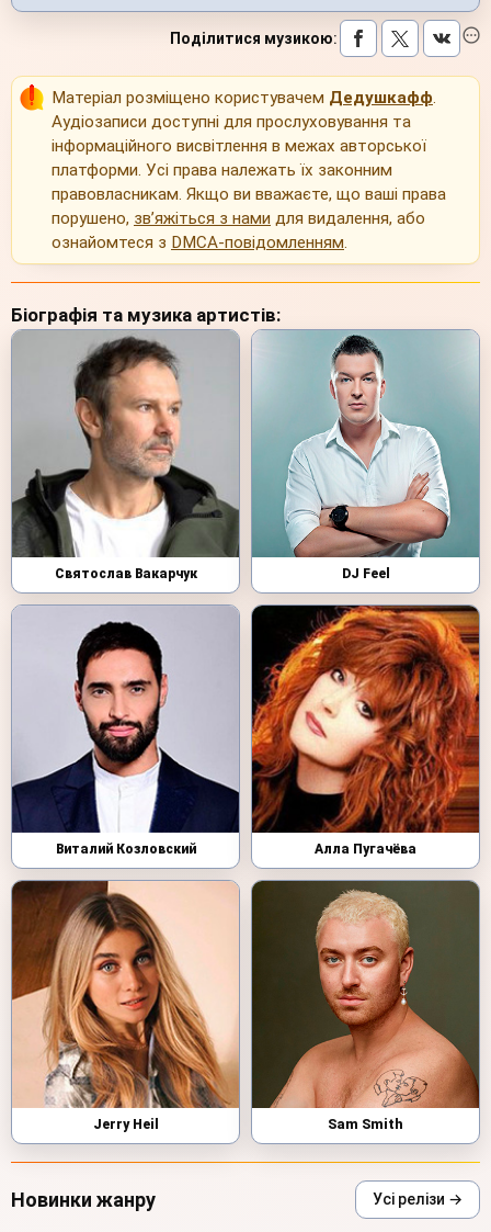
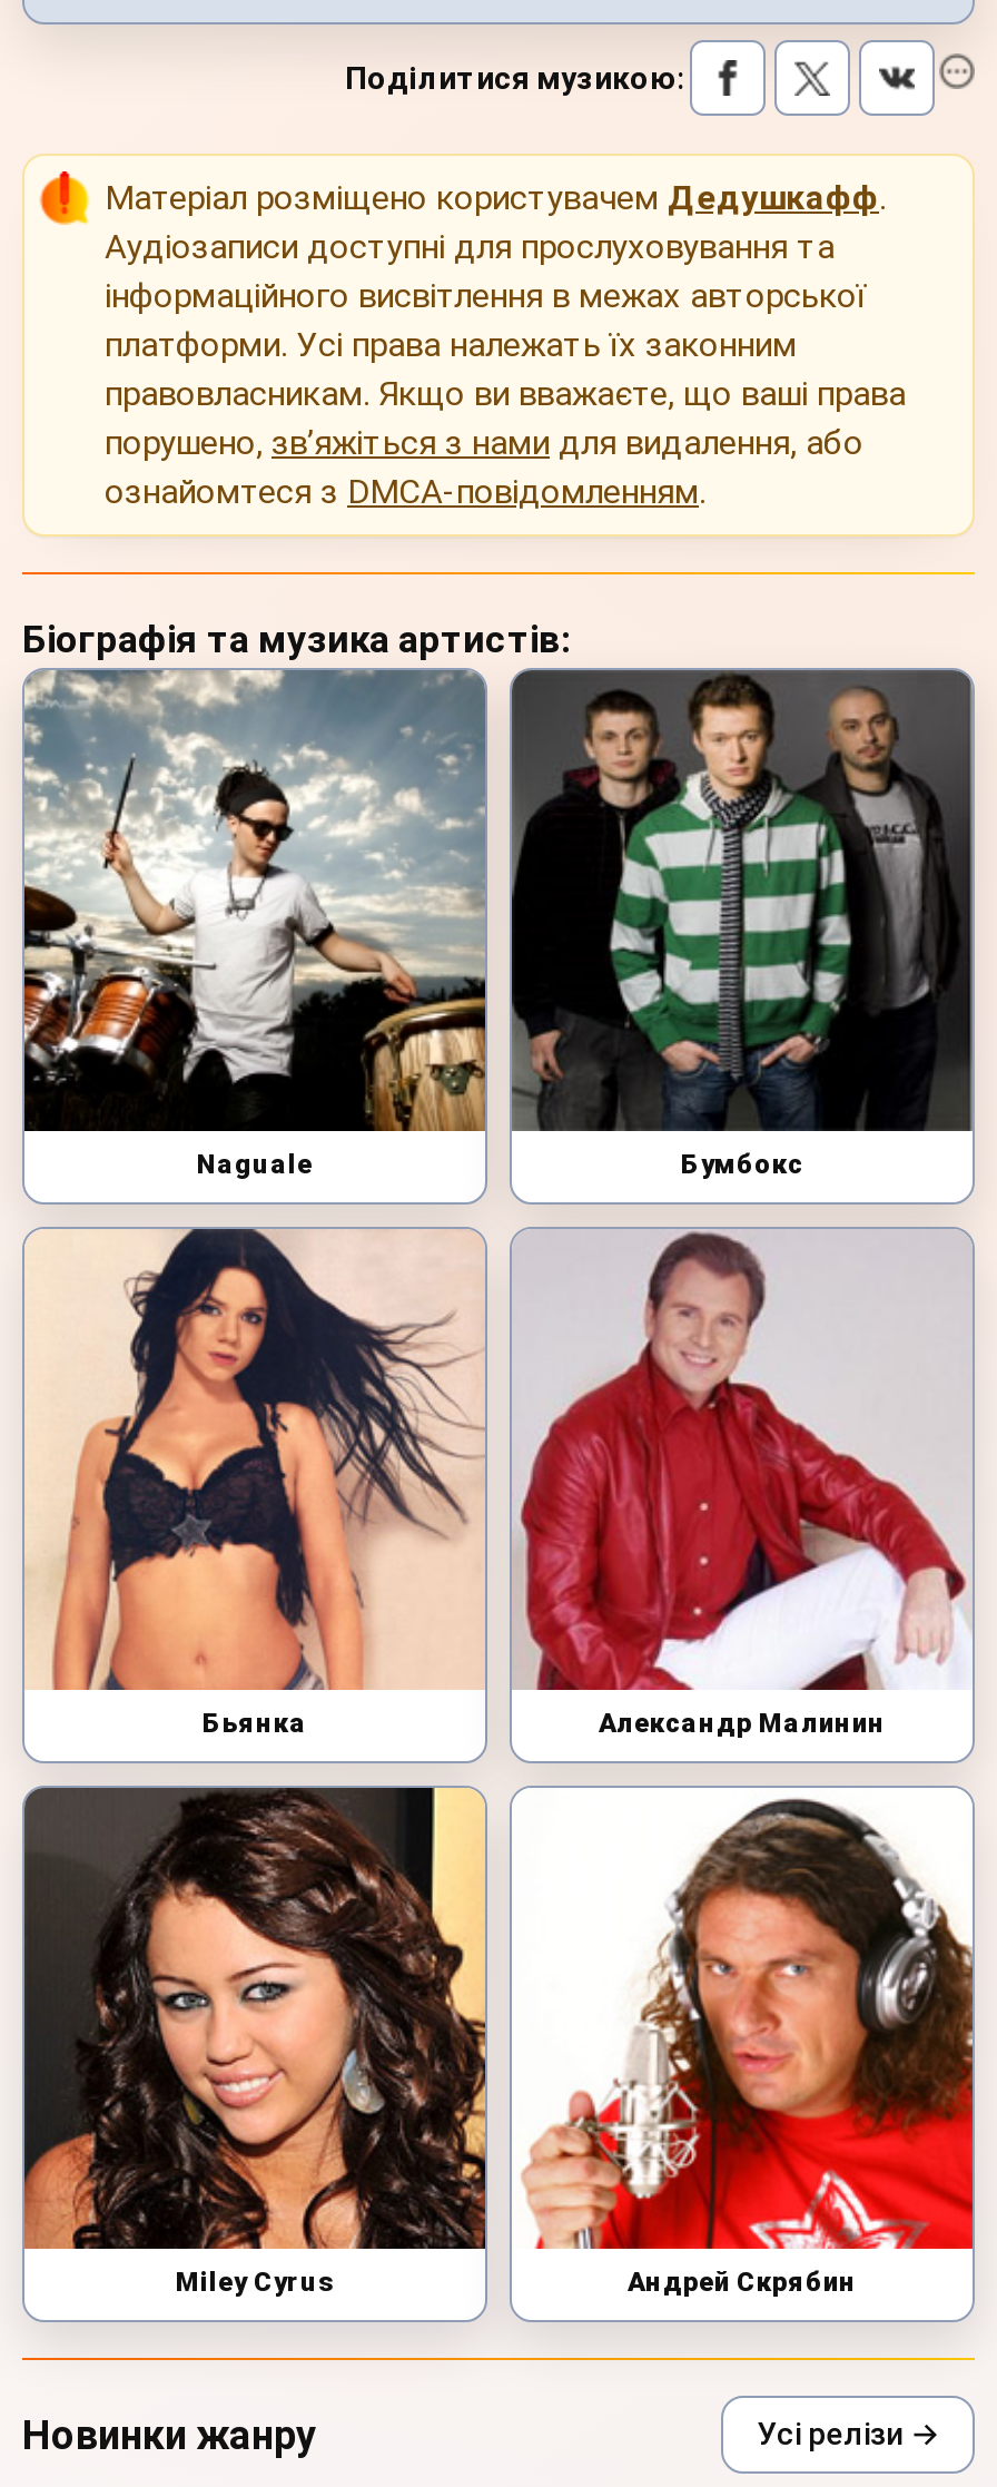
- [image]
+ [image]

- [image]
- Святослав Вакарчук
- DJ Feel
+ [image]
+ Naguale
+ Бумбокс

- [image]
- Виталий Козловский
- Алла Пугачёва
+ [image]
+ Бьянка
+ Александр Малинин

- [image]
+ [image]

- [image]
+ [image]

- [image]
- Jerry Heil
- Sam Smith
+ [image]
+ Miley Cyrus
+ Андрей Скрябин
